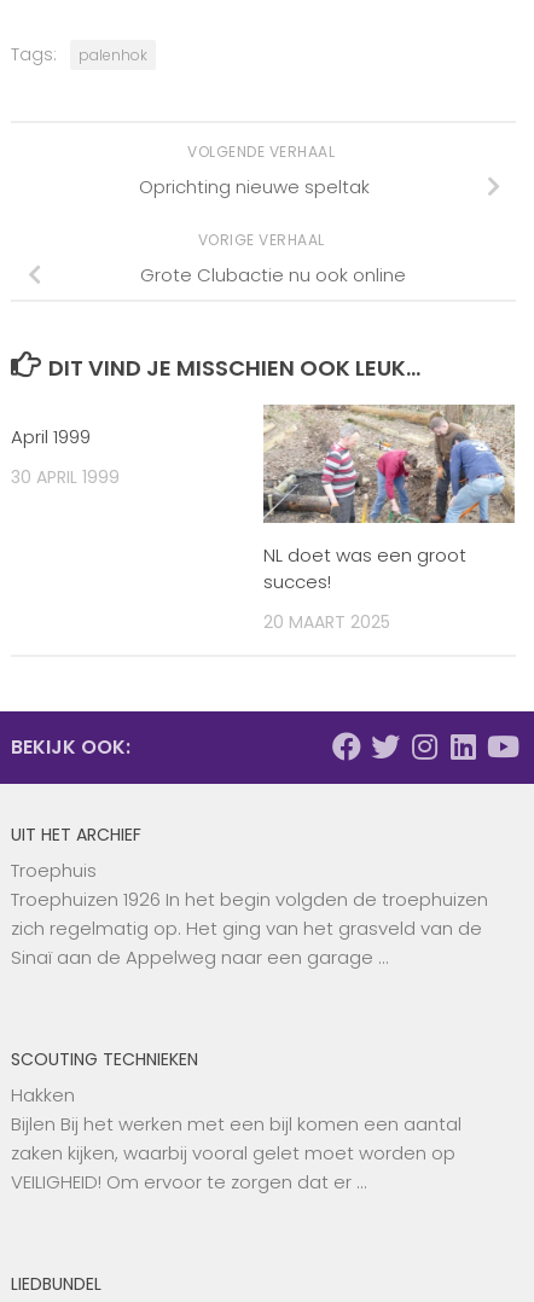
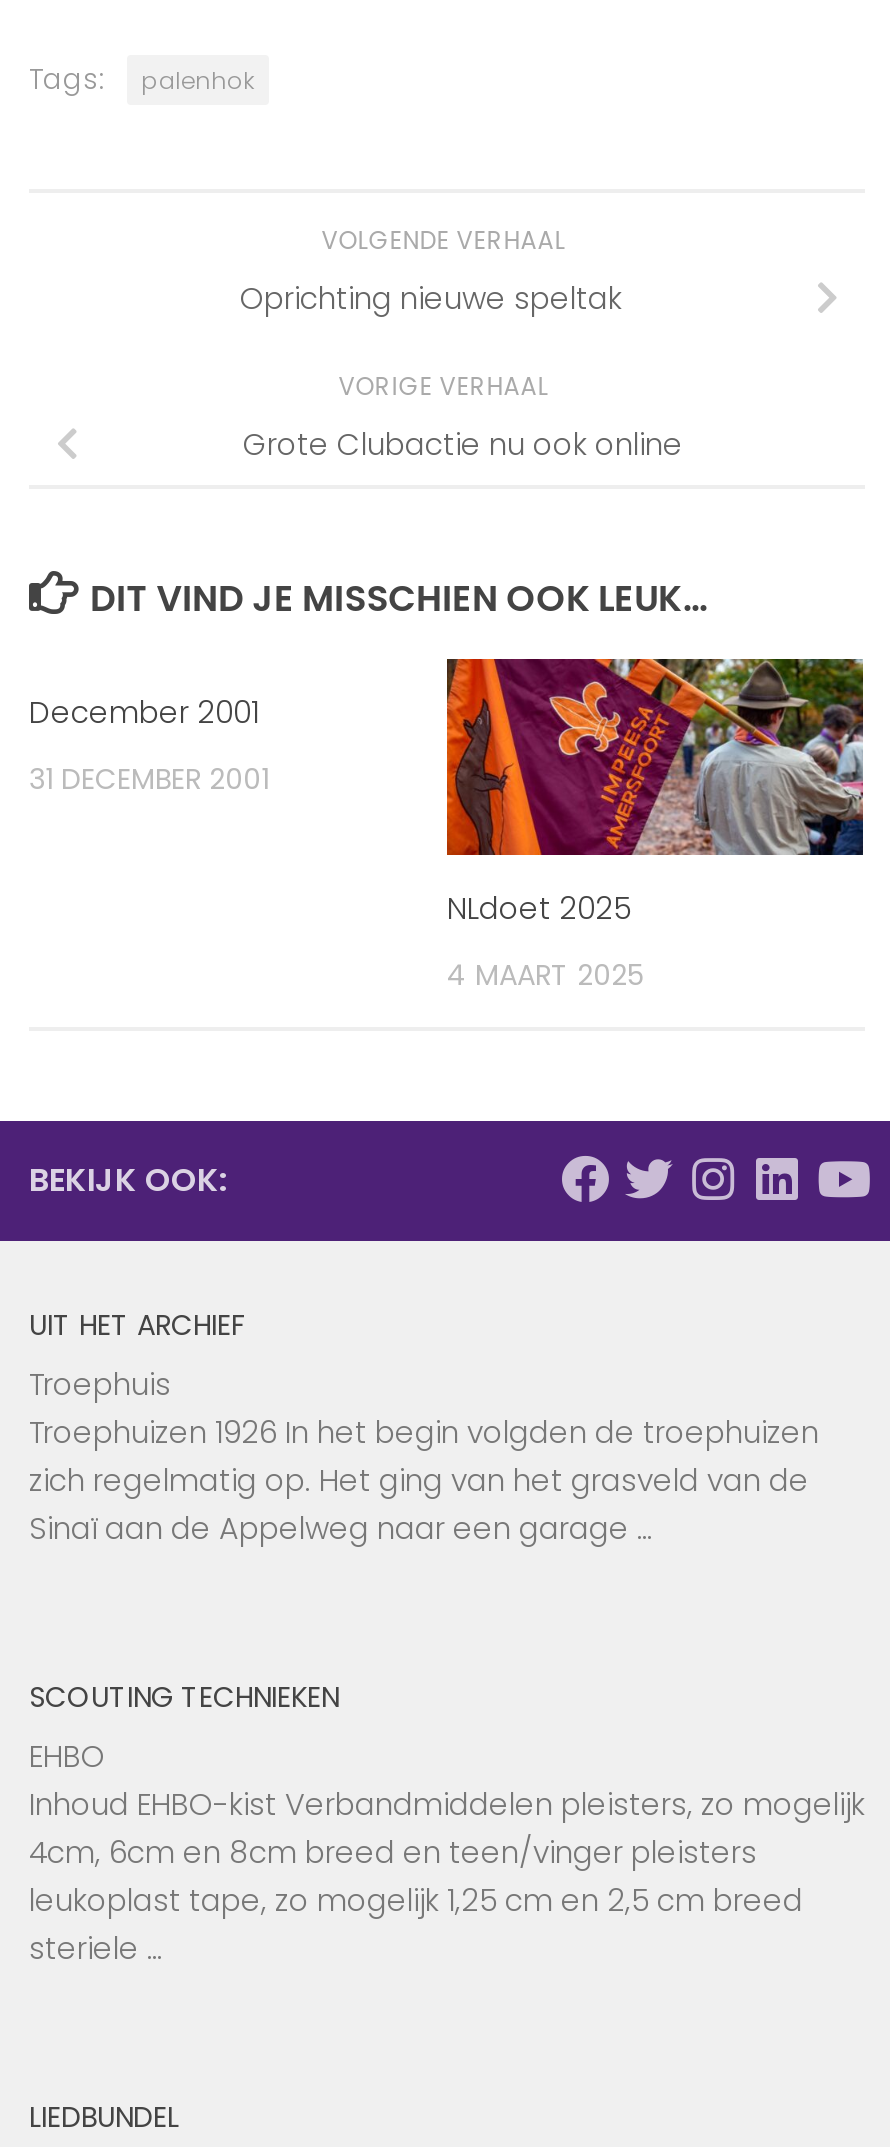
- [image]
- NL doet was een groot
- succes!
+ [image]
+ NLdoet 2025

- April 1999
+ December 2001

- 30 APRIL 1999
+ 31 DECEMBER 2001

- 20 MAART 2025
+ 4 MAART 2025

moved up: BEKIJK OOK: | UIT HET ARCHIEF | Troephuis | Troephuizen 1926 In het begin volgden de troephuizen | zich regelmatig op. Het ging van het grasveld van de | Sinaï aan de Appelweg naar een garage … | SCOUTING TECHNIEKEN

- Hakken
- Bijlen Bij het werken met een bijl komen een aantal
- zaken kijken, waarbij vooral gelet moet worden op
- VEILIGHEID! Om ervoor te zorgen dat er …
+ EHBO
+ Inhoud EHBO-kist Verbandmiddelen pleisters, zo mogelijk
+ 4cm, 6cm en 8cm breed en teen/vinger pleisters
+ leukoplast tape, zo mogelijk 1,25 cm en 2,5 cm breed
+ steriele …
